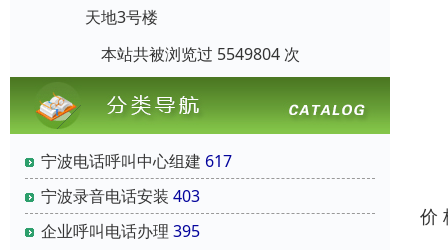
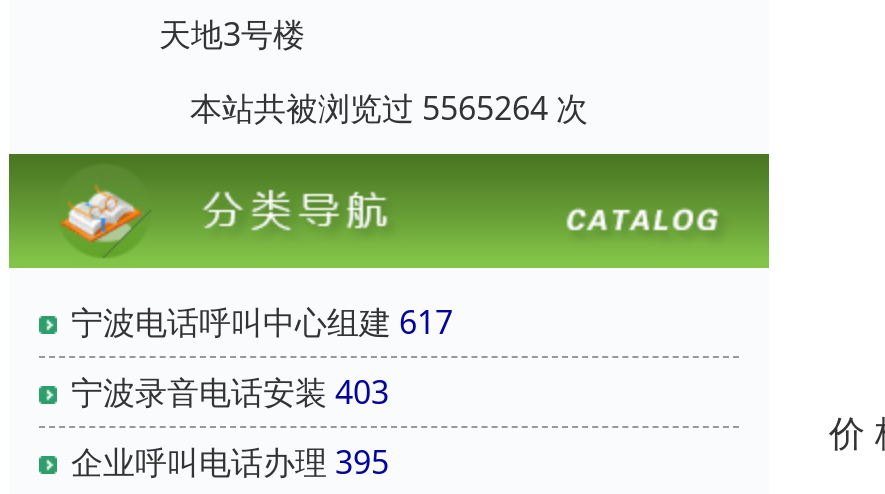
- 本站共被浏览过 5549804 次
+ 本站共被浏览过 5565264 次
